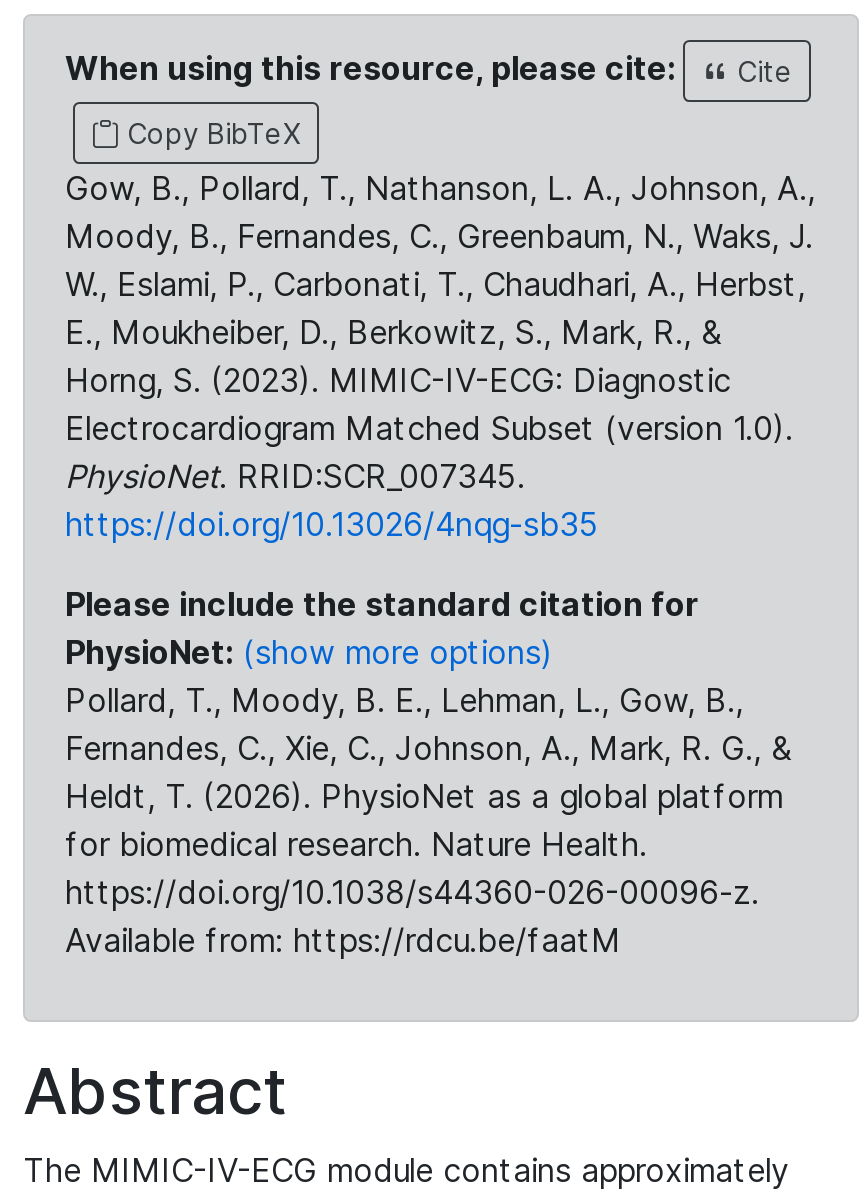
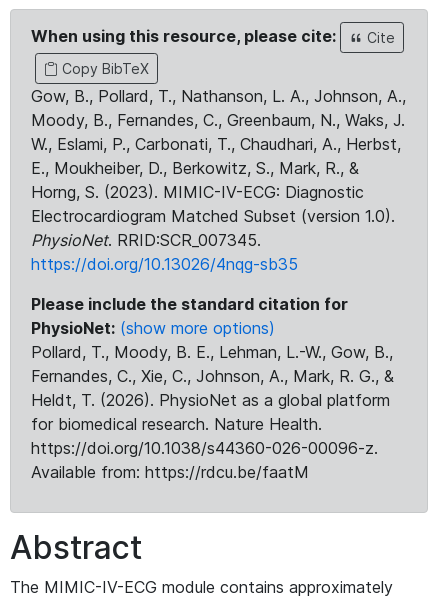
- Pollard, T., Moody, B. E., Lehman, L., Gow, B.,
+ Pollard, T., Moody, B. E., Lehman, L.-W., Gow, B.,
